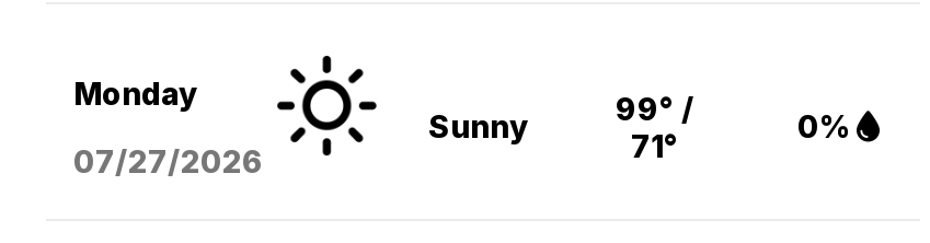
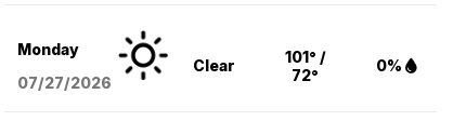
- Sunny
- 99° /
- 71°
+ Clear
+ 101° /
+ 72°
